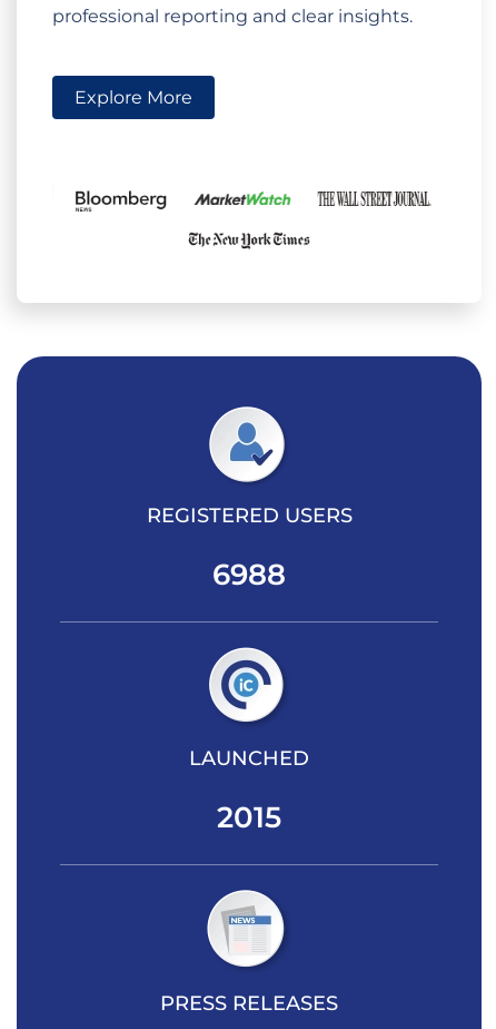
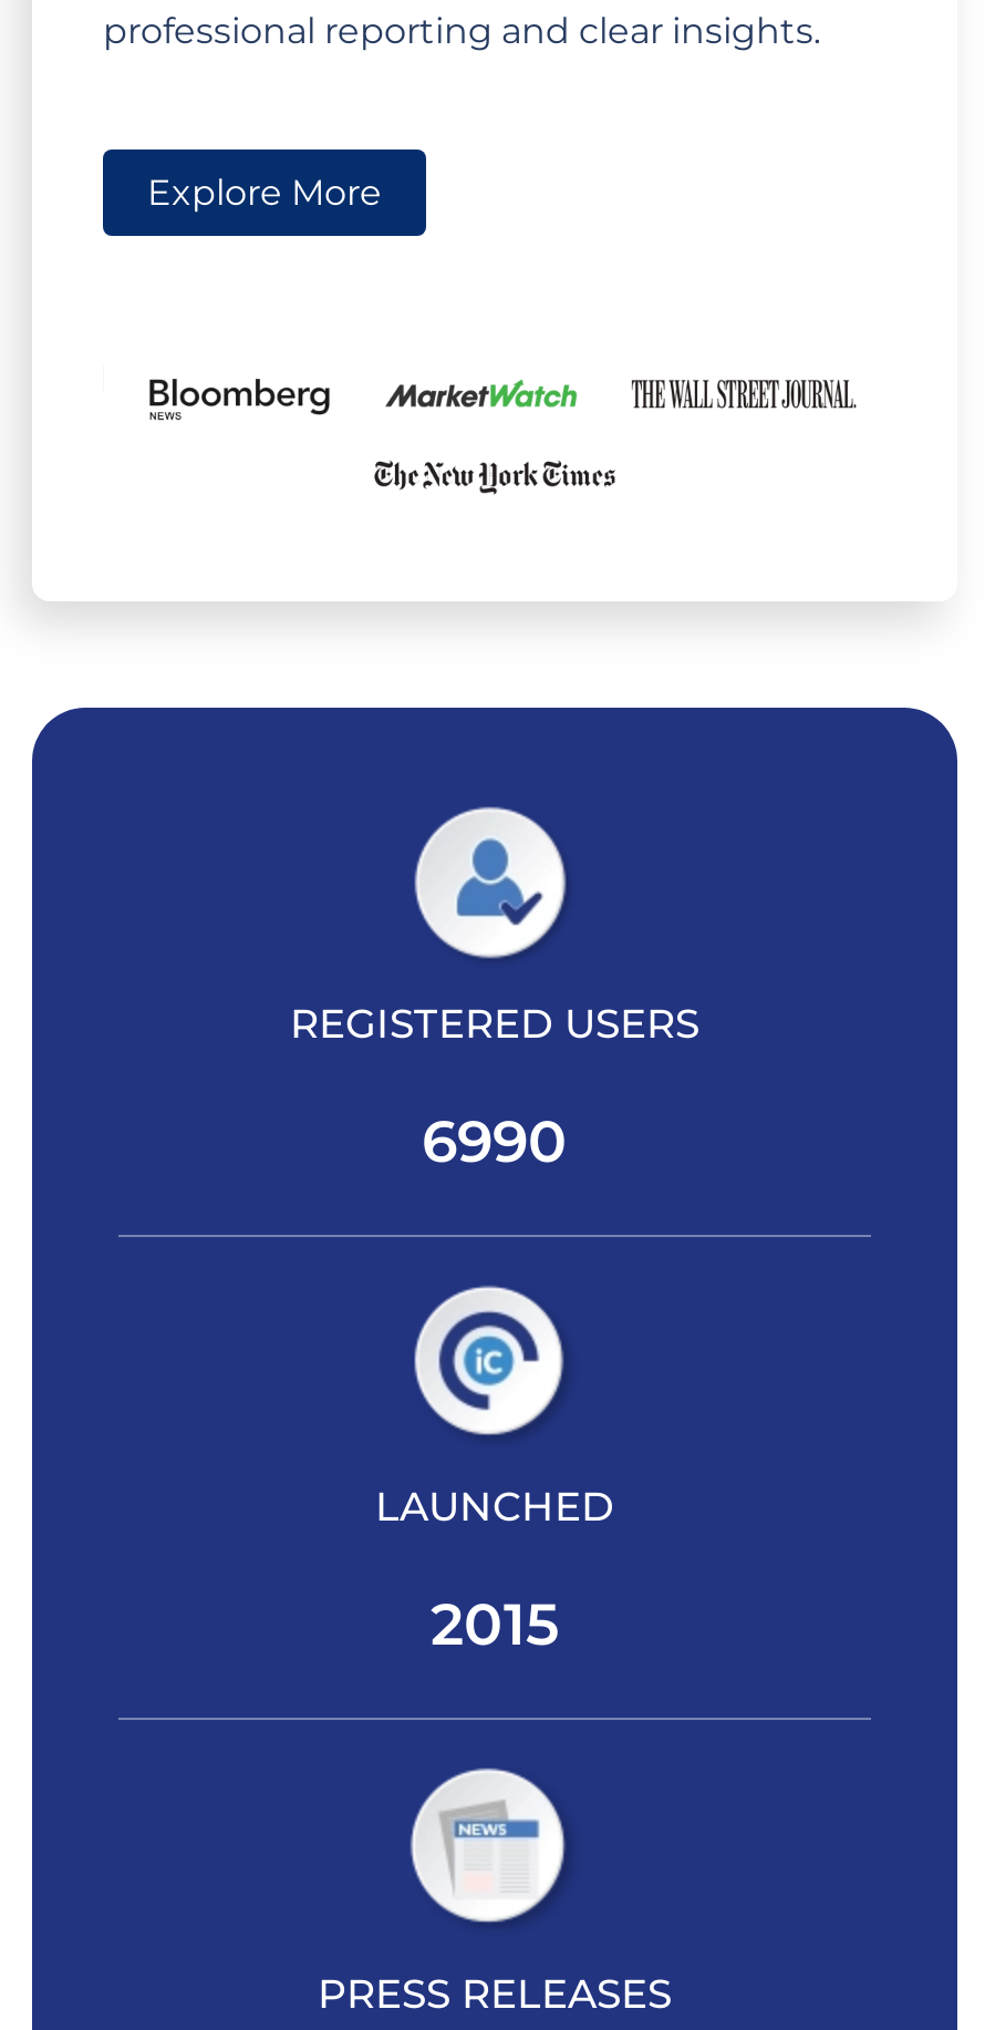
- 6988
+ 6990
